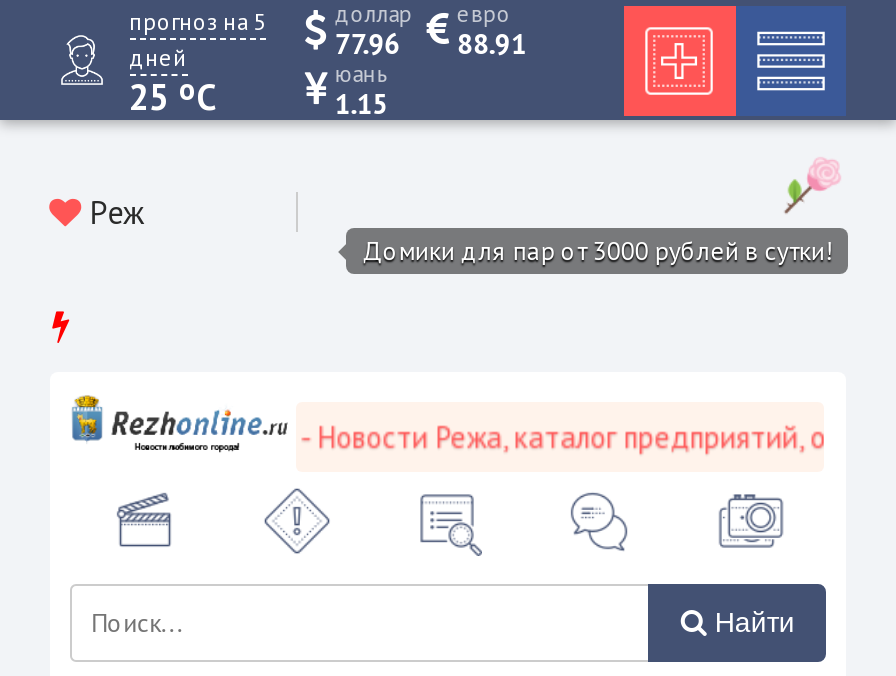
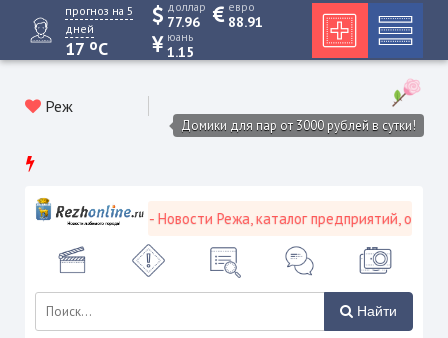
- 25oC
+ 17oC
